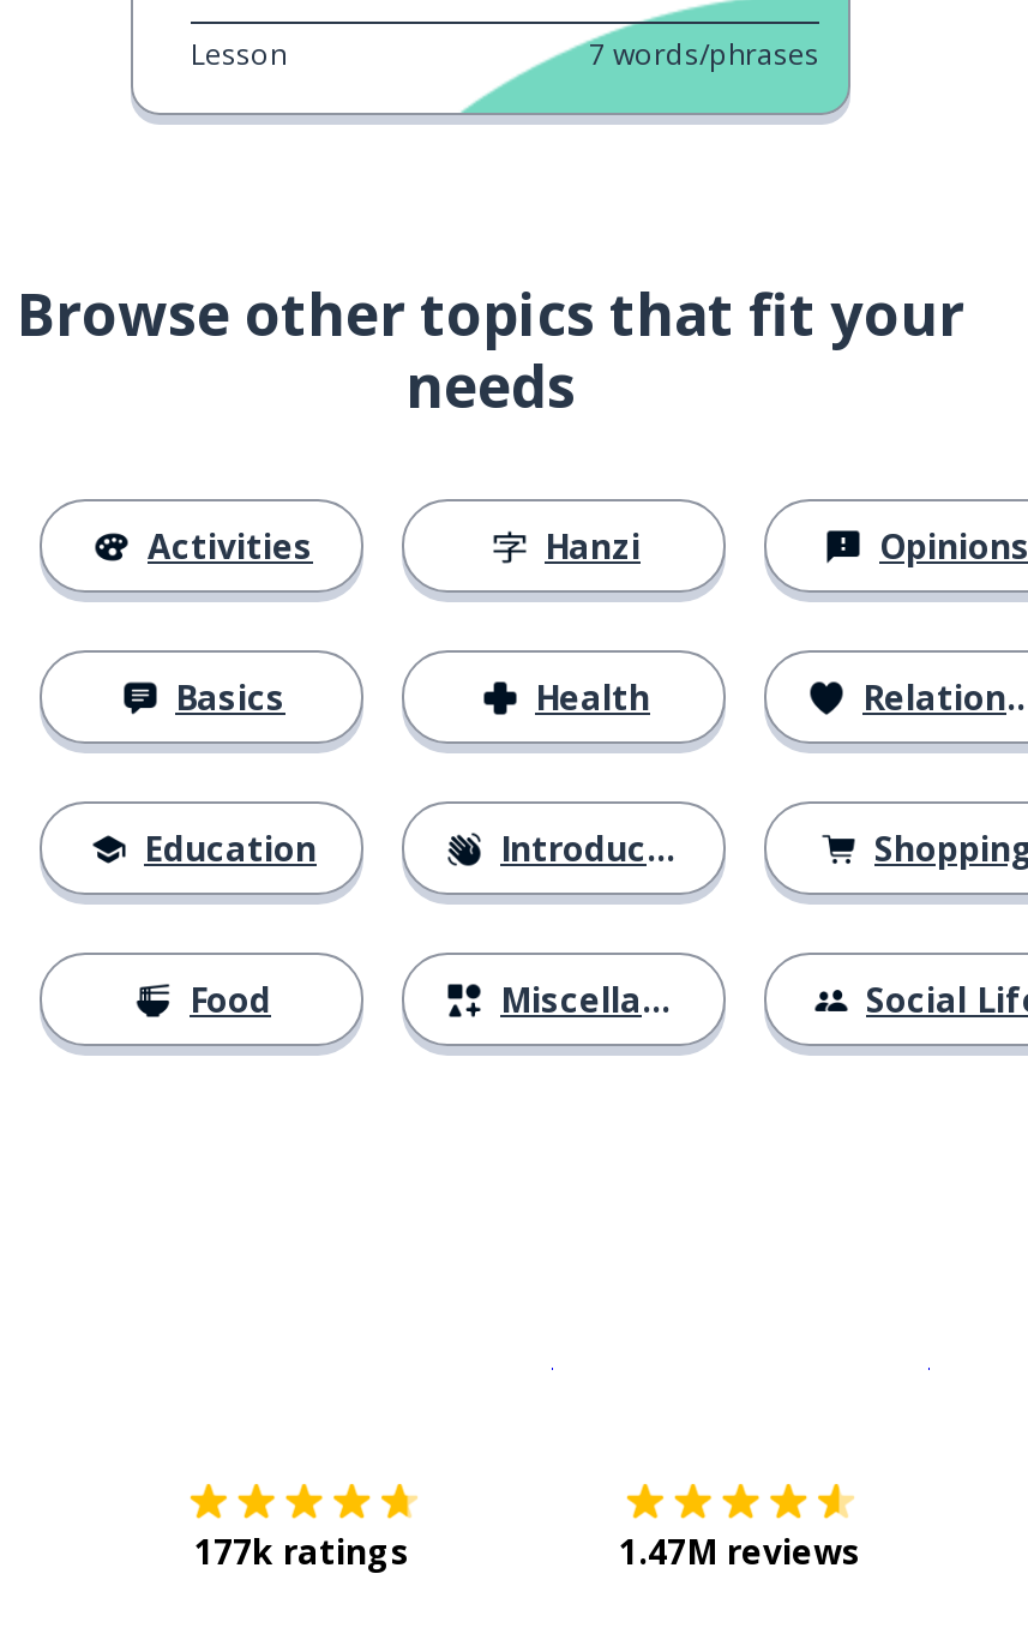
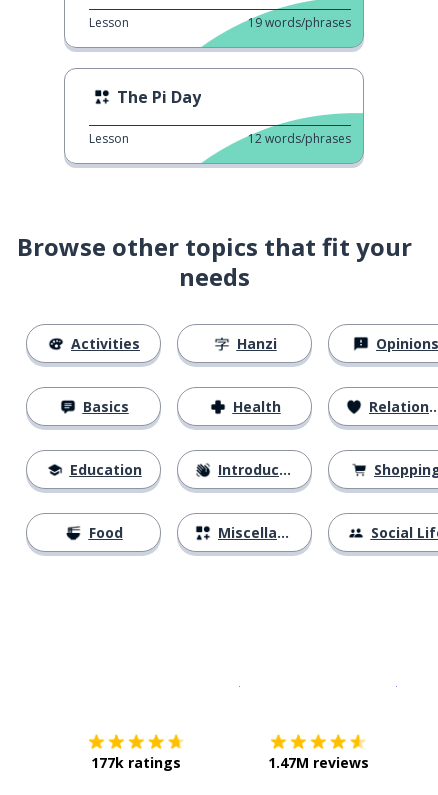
- 7 words/phrases
+ 19 words/phrases
+ The Pi Day
+ Lesson
+ 12 words/phrases
